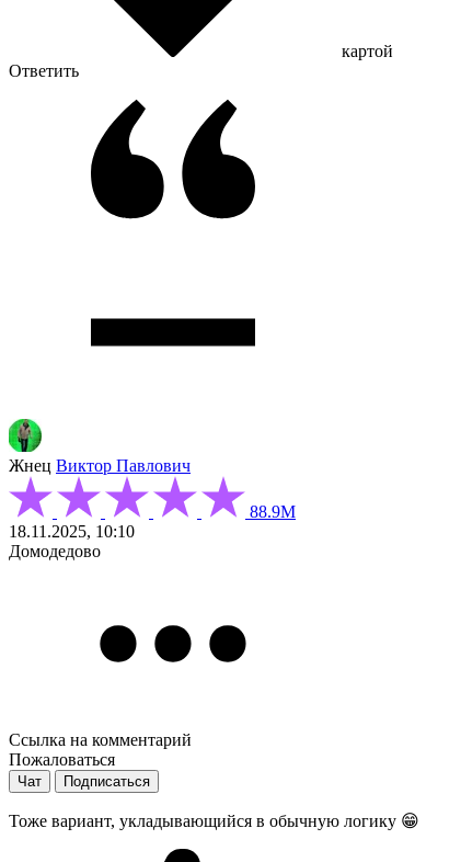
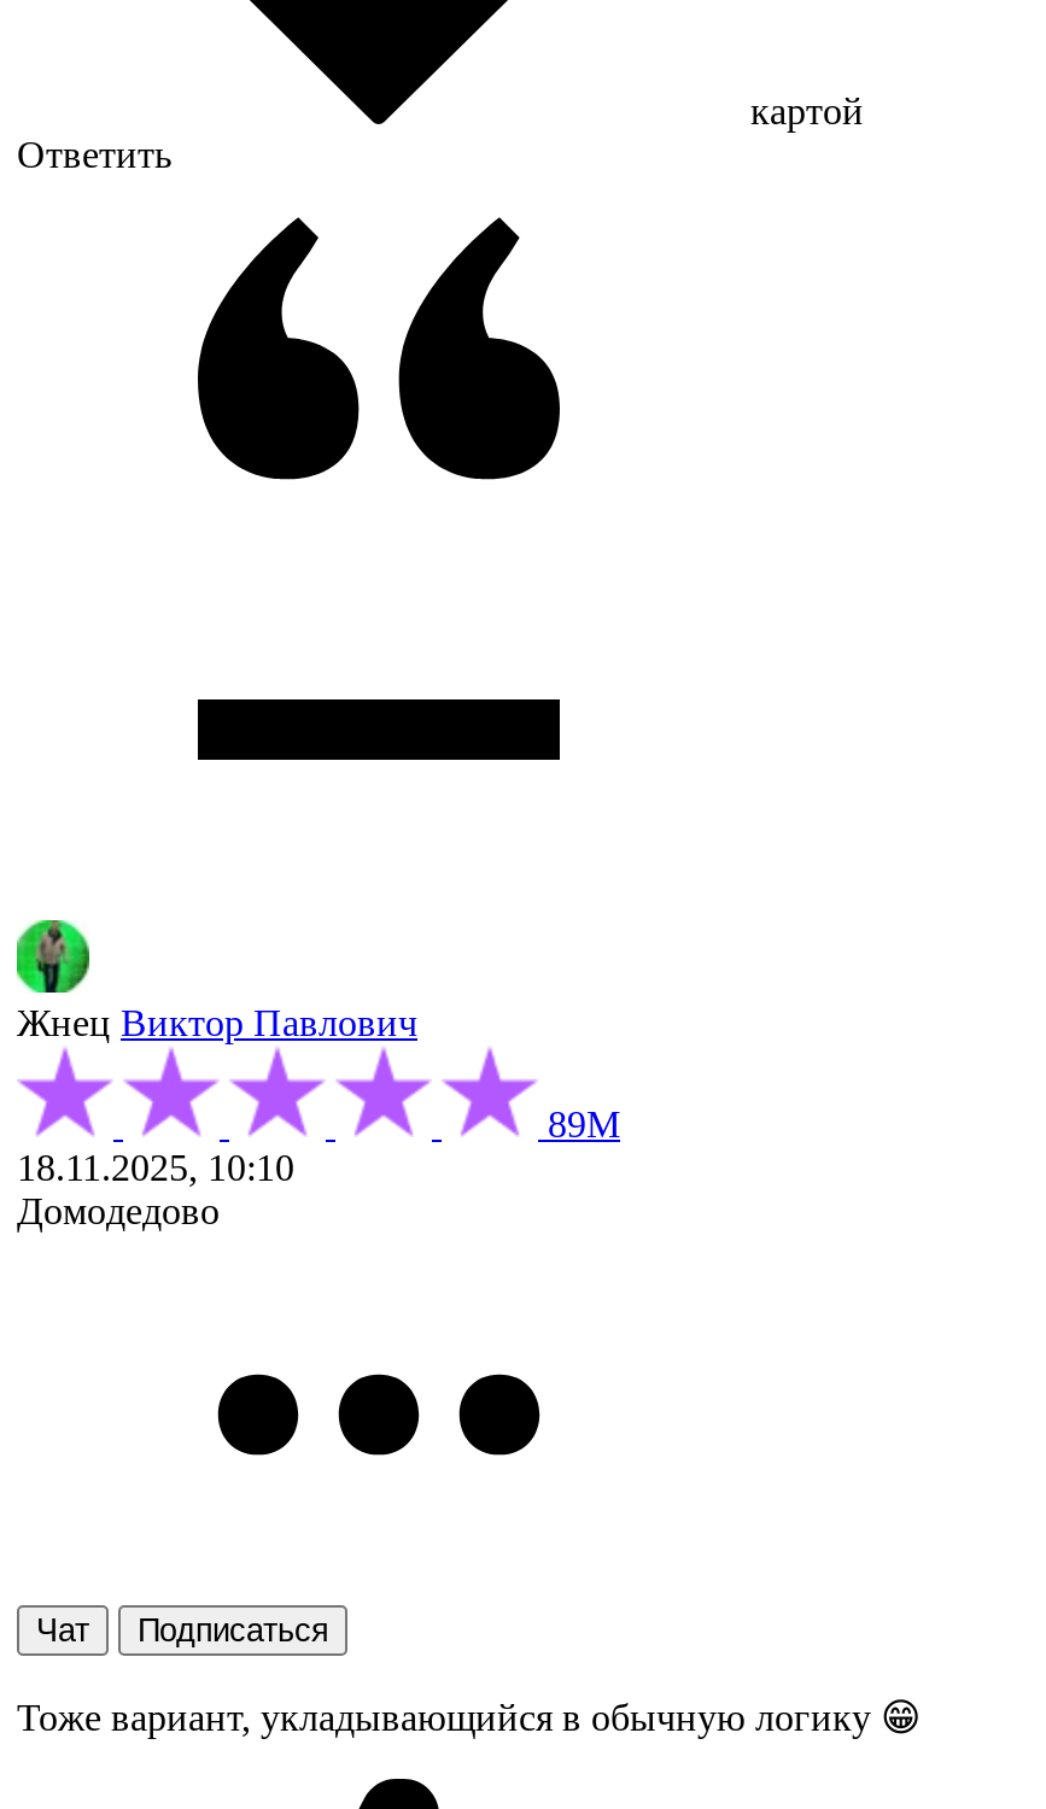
- 88.9М
+ 89М

- Ссылка на комментарий
- Пожаловаться
